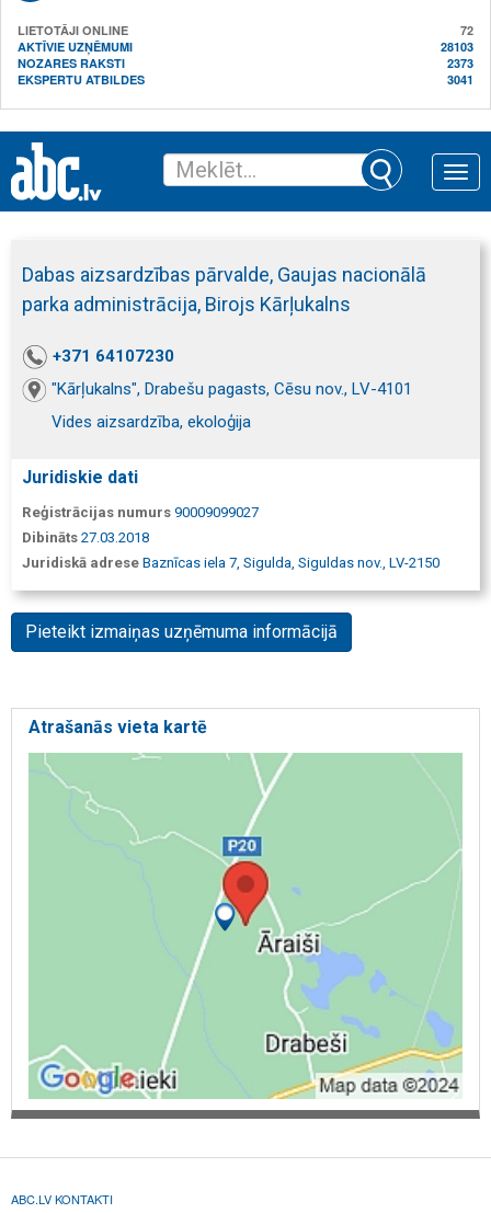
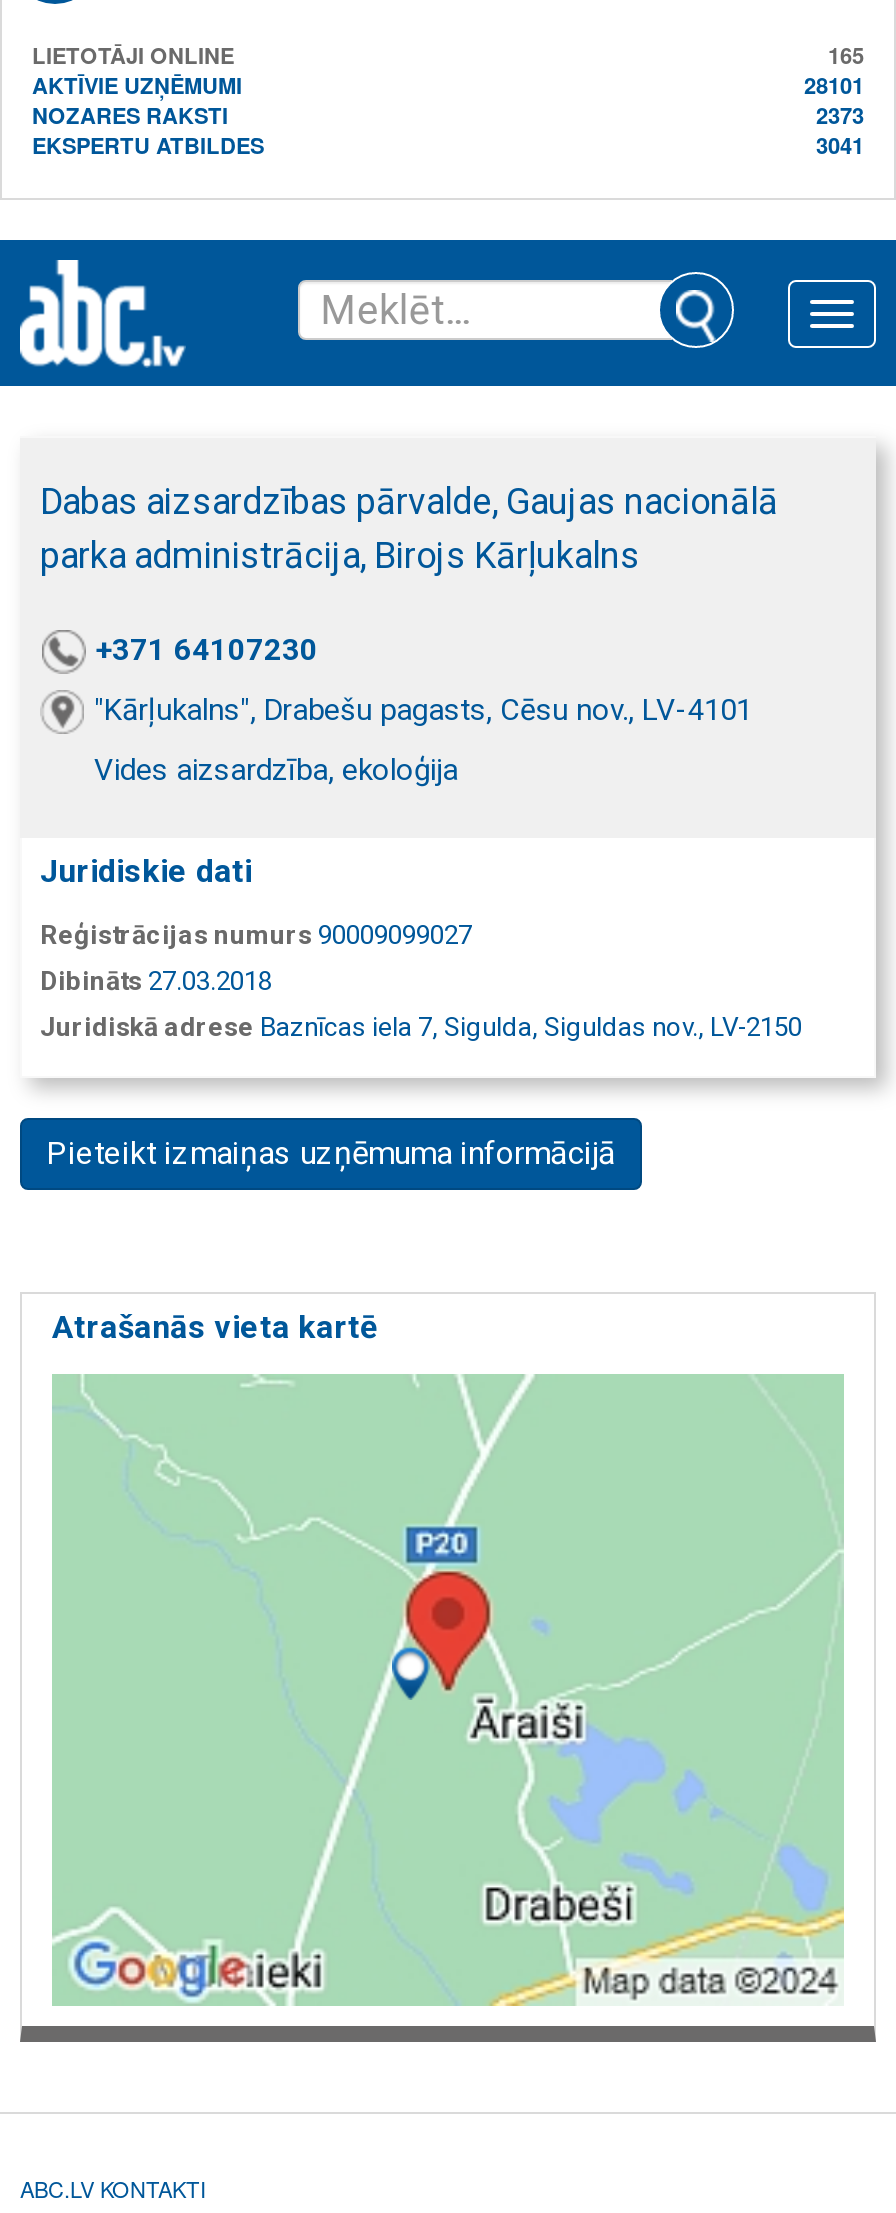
- 72
+ 165

- 28103
+ 28101
